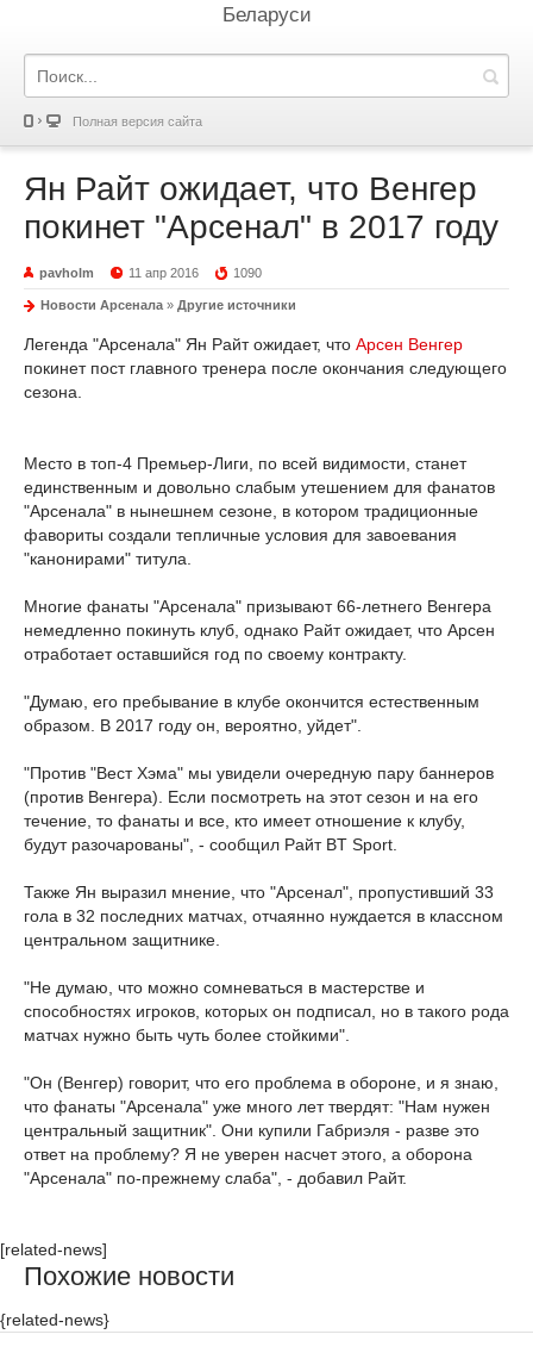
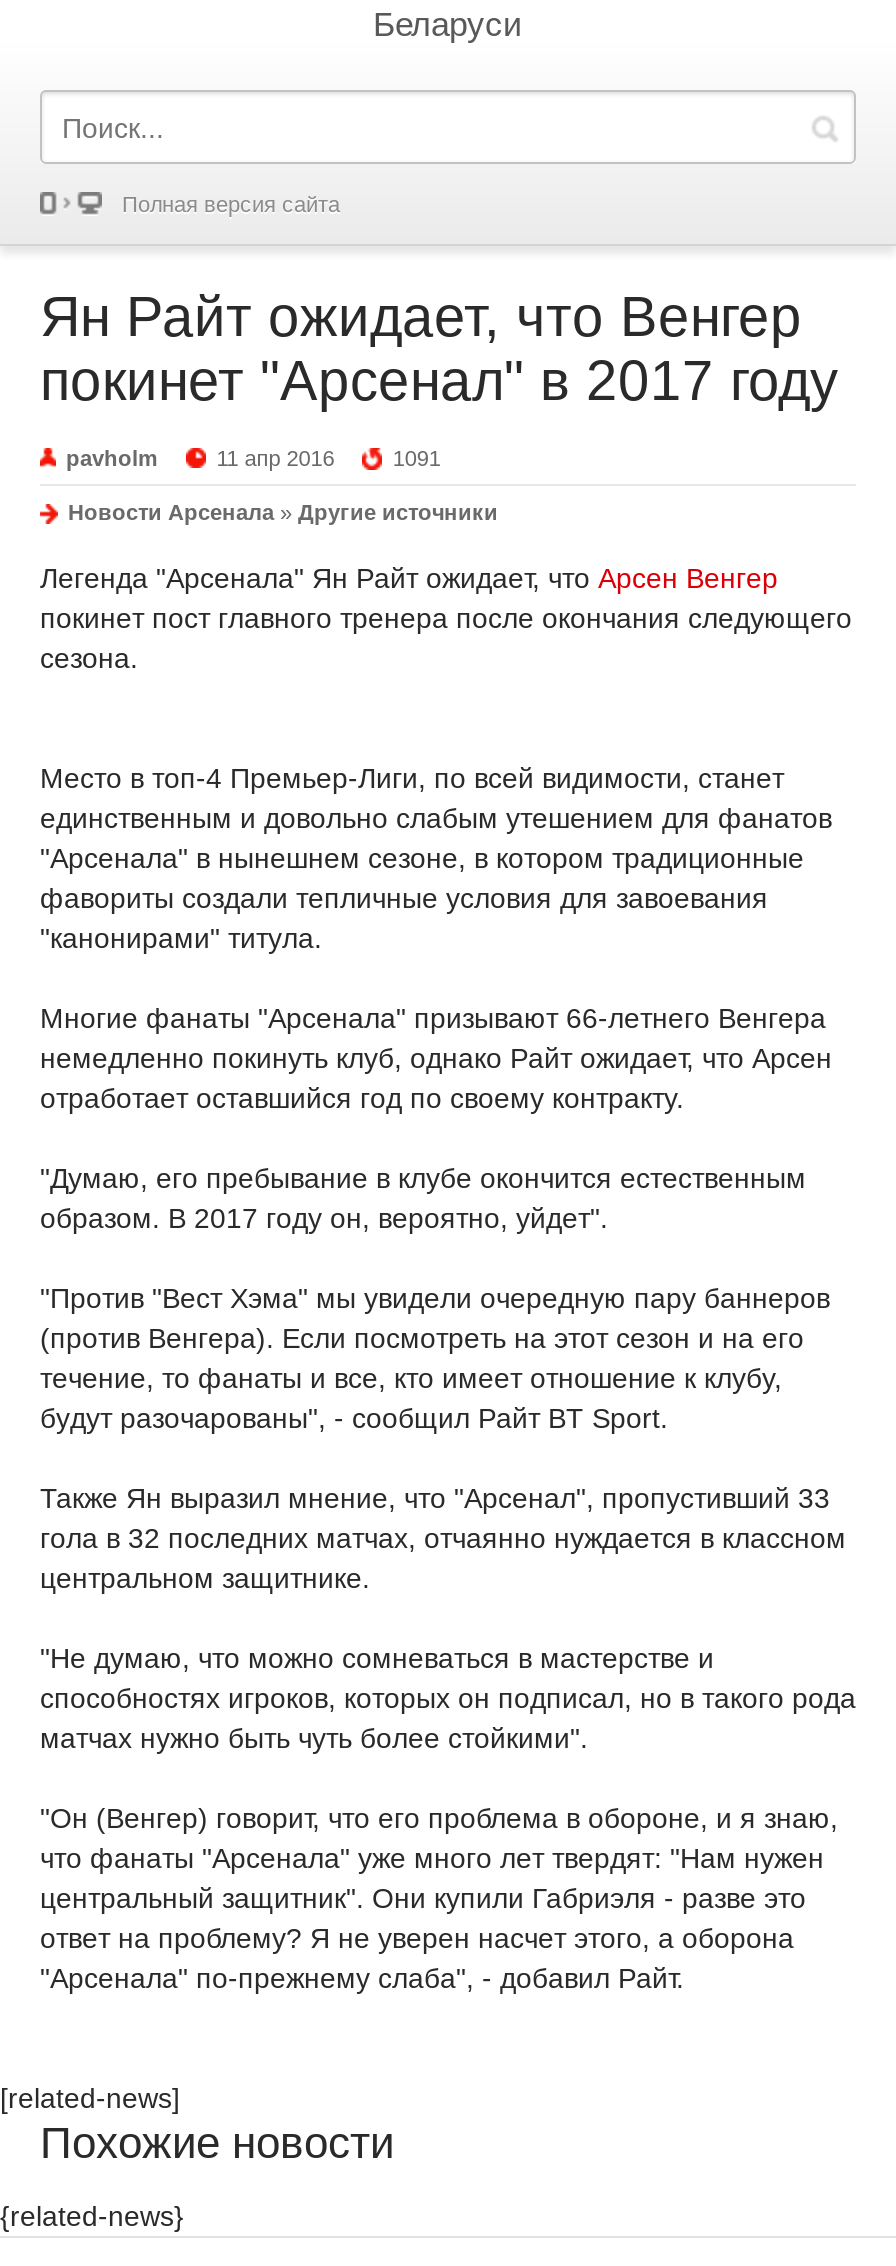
- 1090
+ 1091
